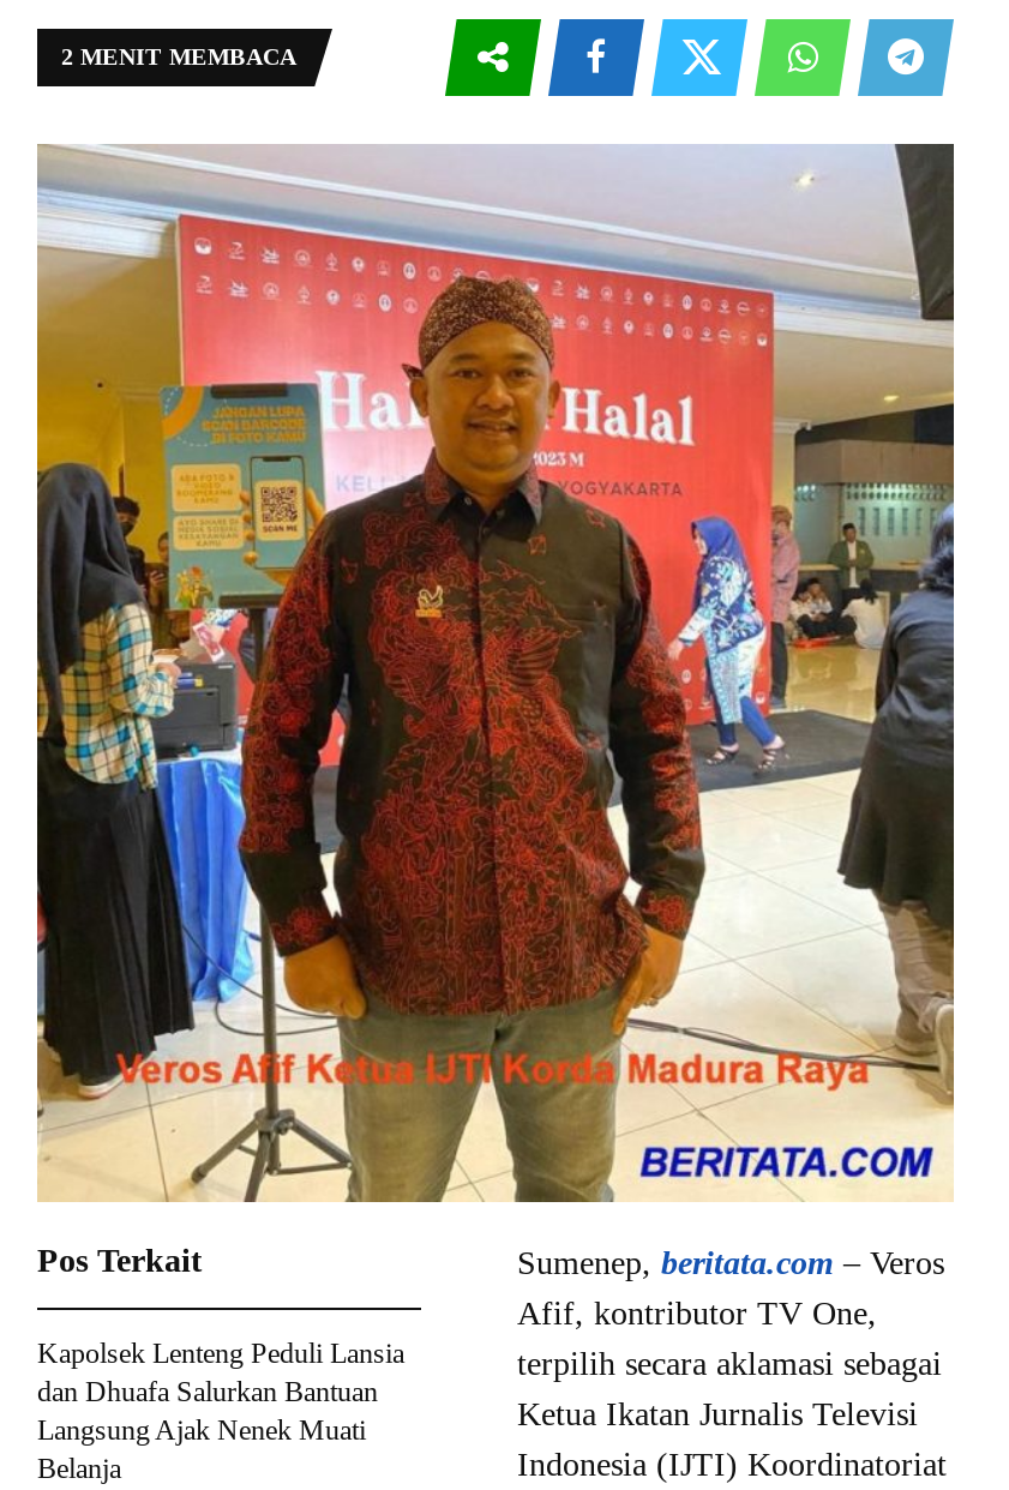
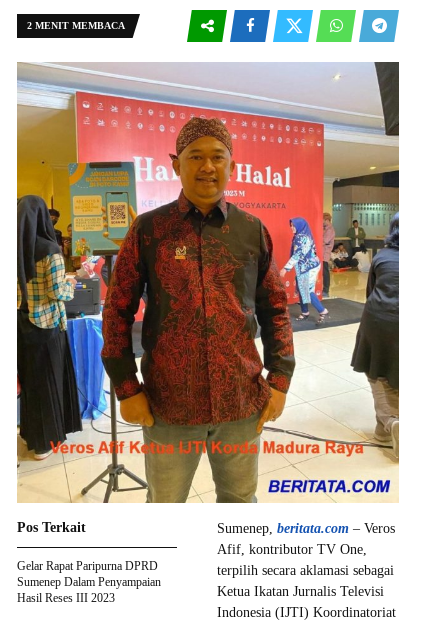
- Kapolsek Lenteng Peduli Lansia
- dan Dhuafa Salurkan Bantuan
- Langsung Ajak Nenek Muati
- Belanja
+ Gelar Rapat Paripurna DPRD
+ Sumenep Dalam Penyampaian
+ Hasil Reses III 2023
